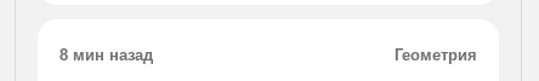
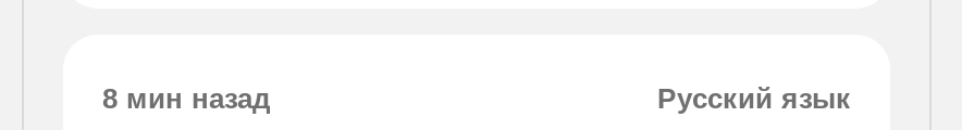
- Геометрия
+ Русский язык
